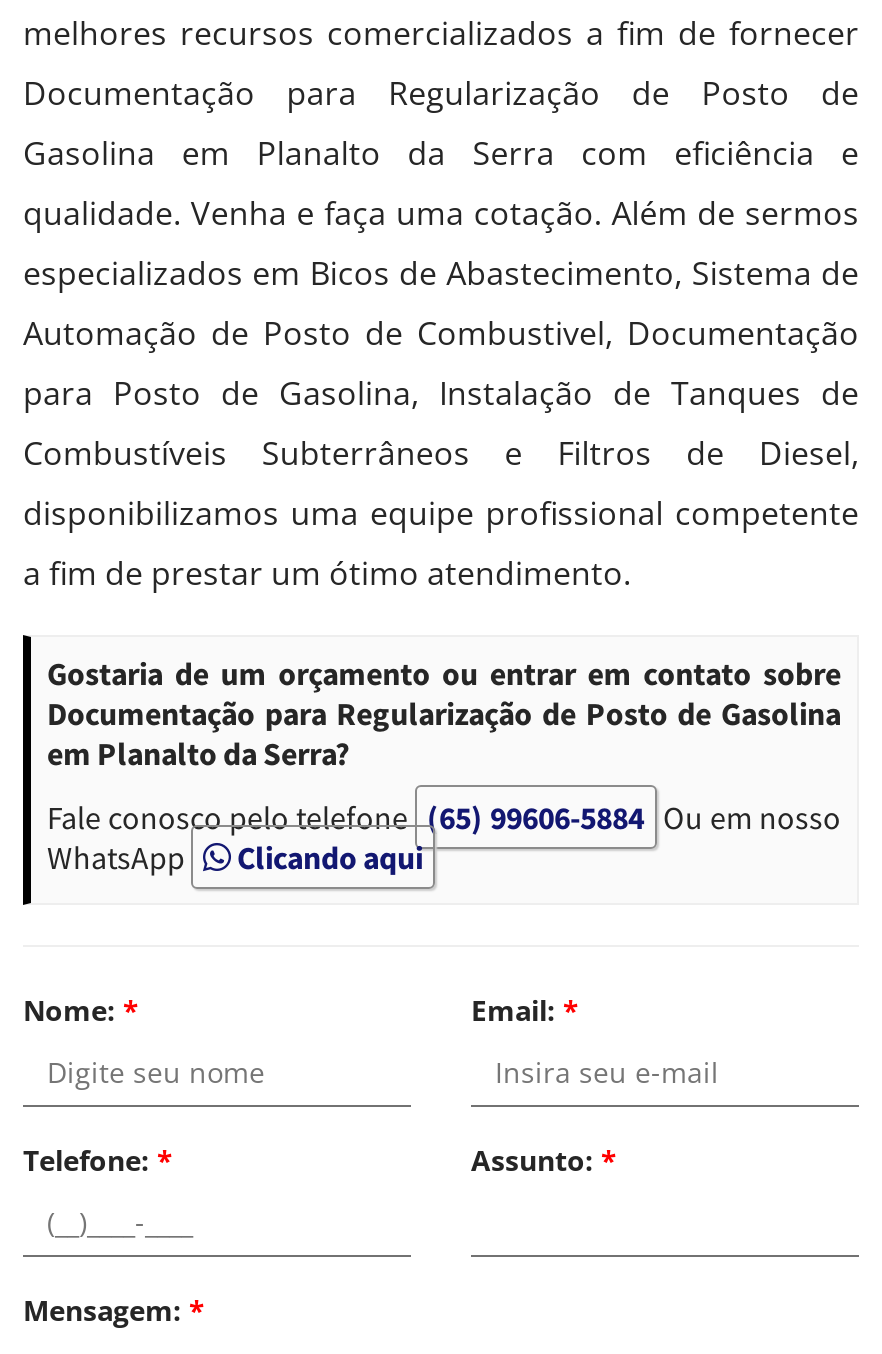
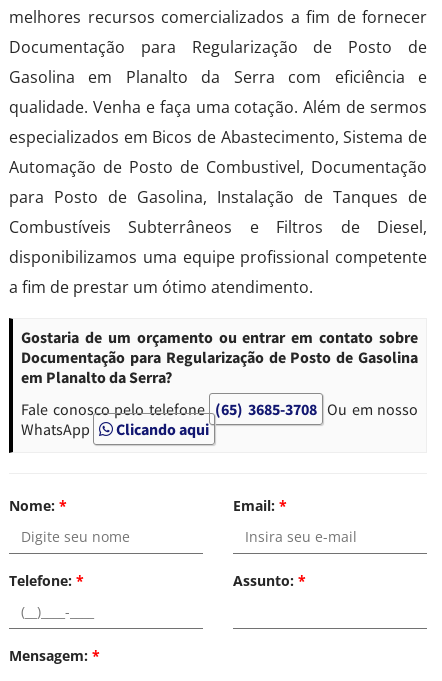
- Fale conosco pelo telefone (65) 99606-5884 Ou em nosso
+ Fale conosco pelo telefone (65) 3685-3708 Ou em nosso
